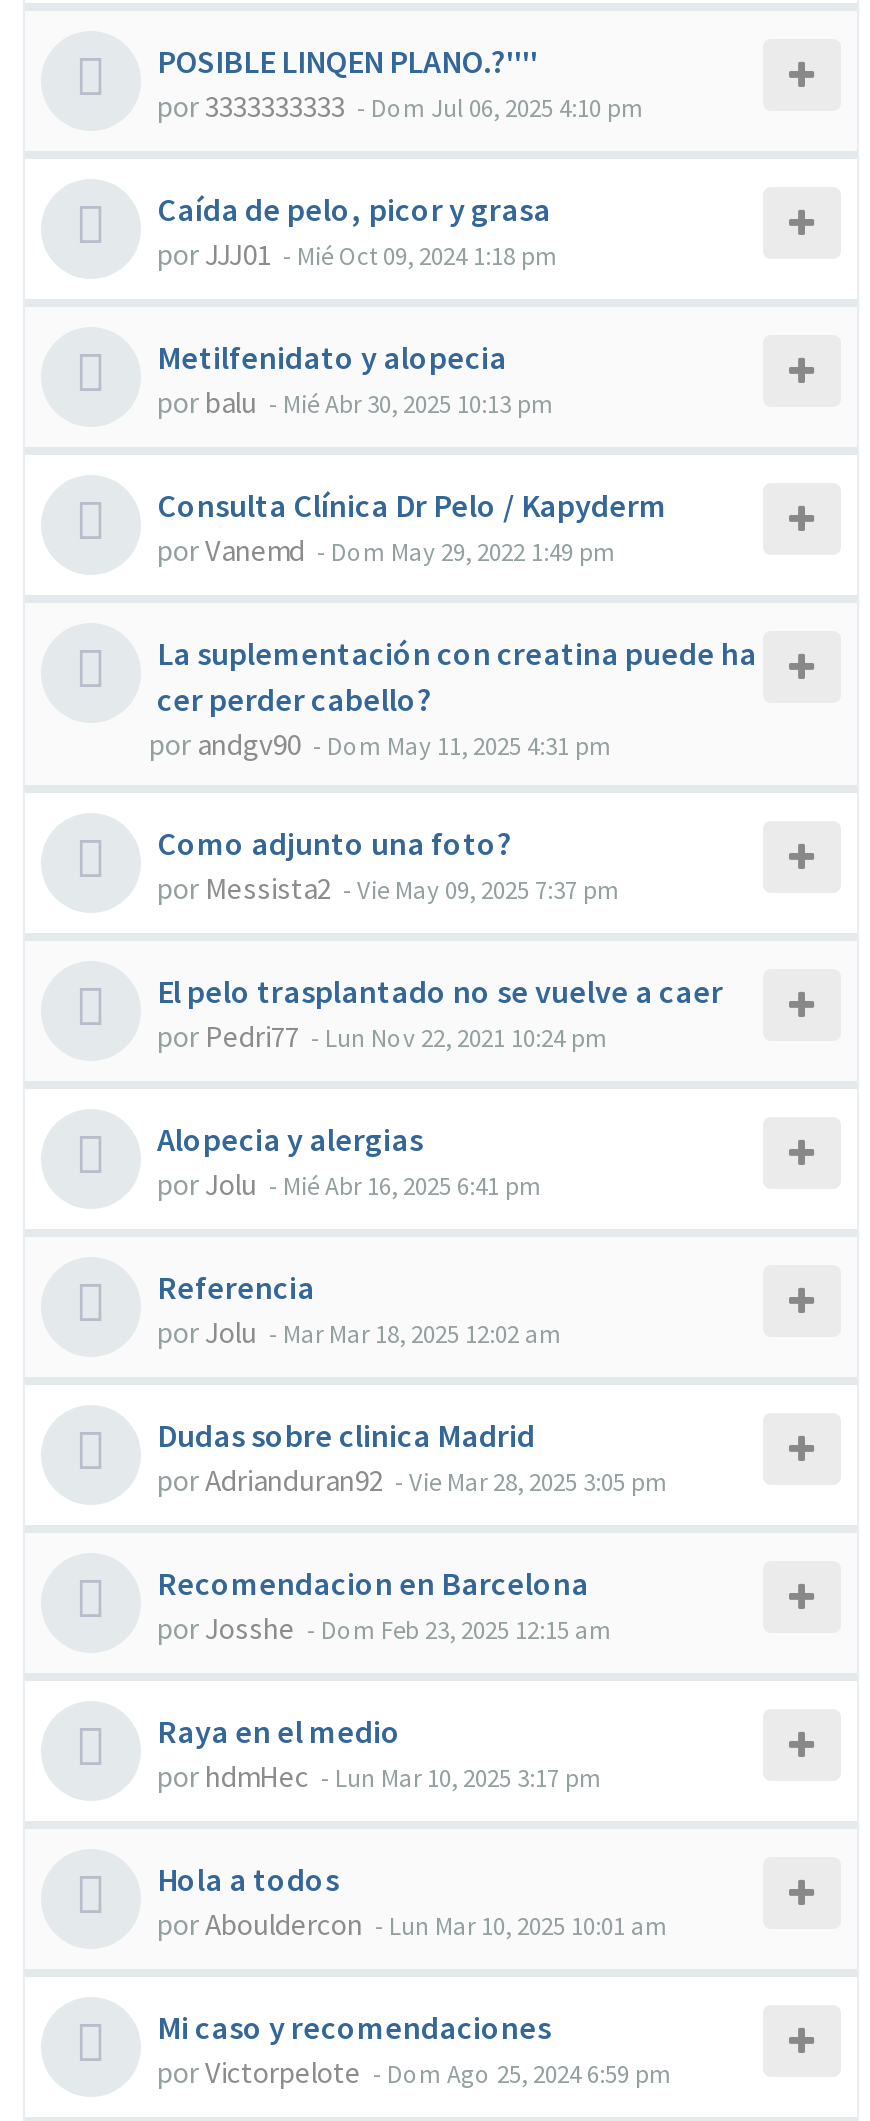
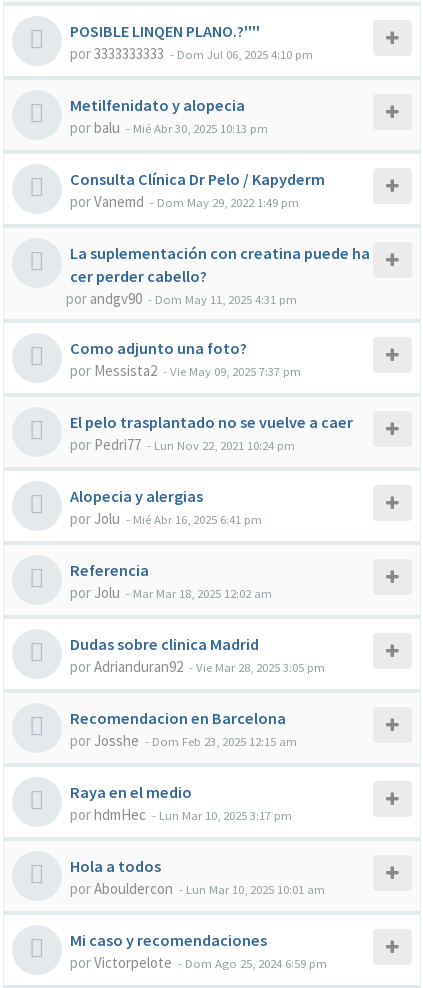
- Caída de pelo, picor y grasa
- por JJJ01 - Mié Oct 09, 2024 1:18 pm
